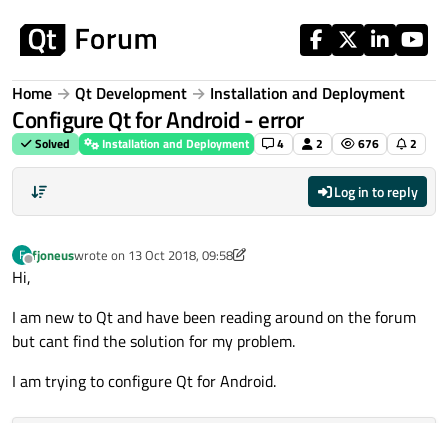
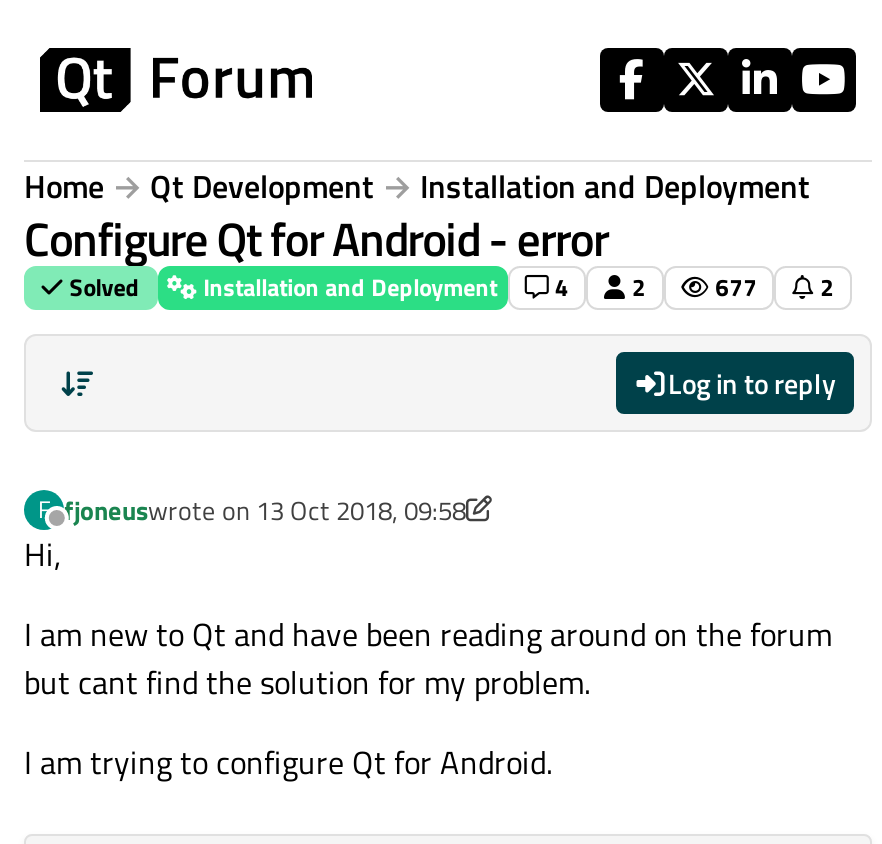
- Solved Installation and Deployment 4 2 676 2
+ Solved Installation and Deployment 4 2 677 2
